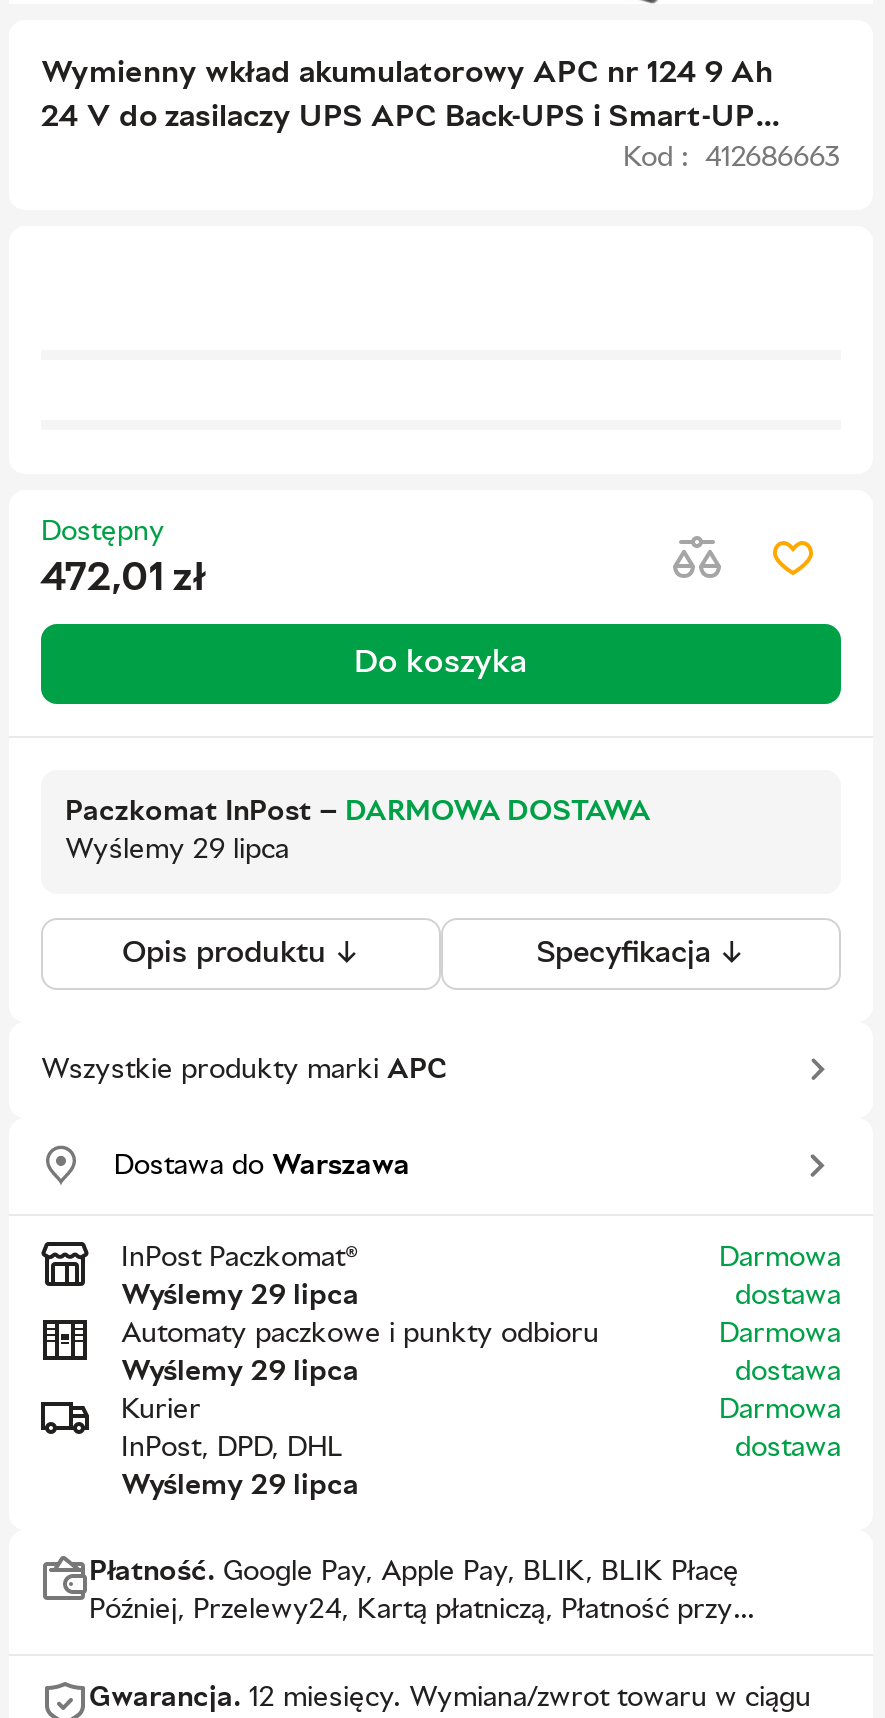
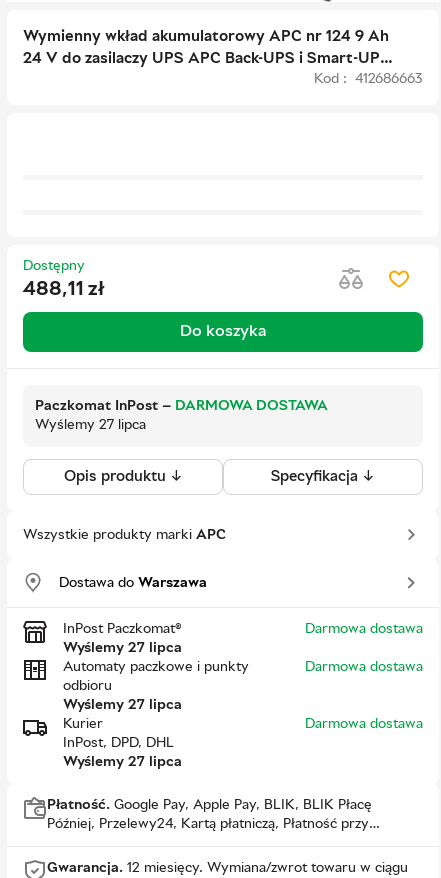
- 472,01 zł
+ 488,11 zł

- Wyślemy 29 lipca
+ Wyślemy 27 lipca

- Darmowa
- dostawa
- Automaty paczkowe i punkty odbioru
- Wyślemy 29 lipca
+ Darmowa dostawa
+ Automaty paczkowe i punkty
+ odbioru
+ Wyślemy 27 lipca

- Wyślemy 29 lipca
+ Wyślemy 27 lipca

- Wyślemy 29 lipca
+ Wyślemy 27 lipca
